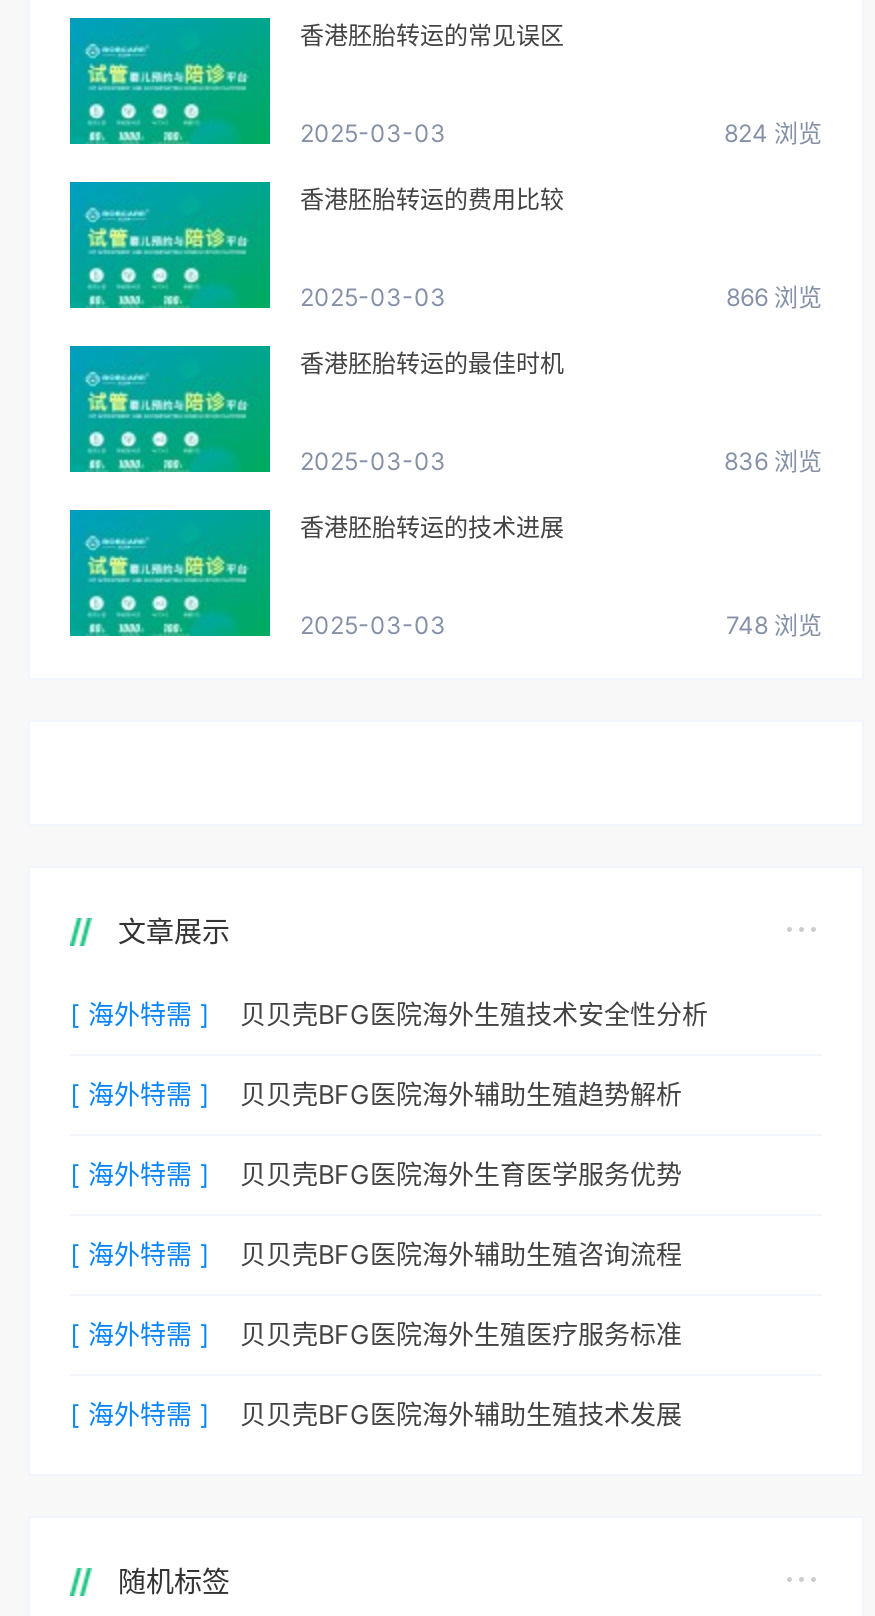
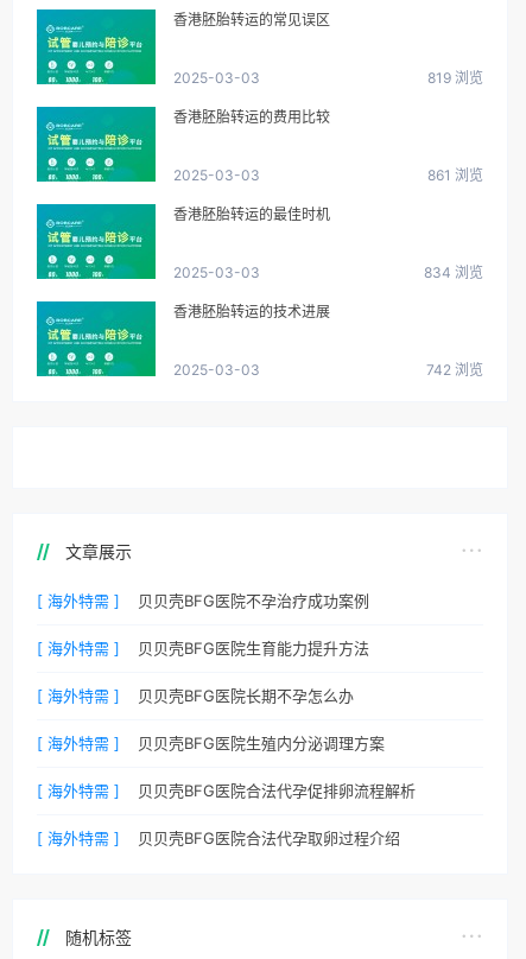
- 824 浏览
+ 819 浏览

- 866 浏览
+ 861 浏览

- 836 浏览
+ 834 浏览

- 748 浏览
+ 742 浏览

- 贝贝壳BFG医院海外生殖技术安全性分析
+ 贝贝壳BFG医院不孕治疗成功案例

- 贝贝壳BFG医院海外辅助生殖趋势解析
+ 贝贝壳BFG医院生育能力提升方法

- 贝贝壳BFG医院海外生育医学服务优势
+ 贝贝壳BFG医院长期不孕怎么办

- 贝贝壳BFG医院海外辅助生殖咨询流程
+ 贝贝壳BFG医院生殖内分泌调理方案

- 贝贝壳BFG医院海外生殖医疗服务标准
+ 贝贝壳BFG医院合法代孕促排卵流程解析

- 贝贝壳BFG医院海外辅助生殖技术发展
+ 贝贝壳BFG医院合法代孕取卵过程介绍
